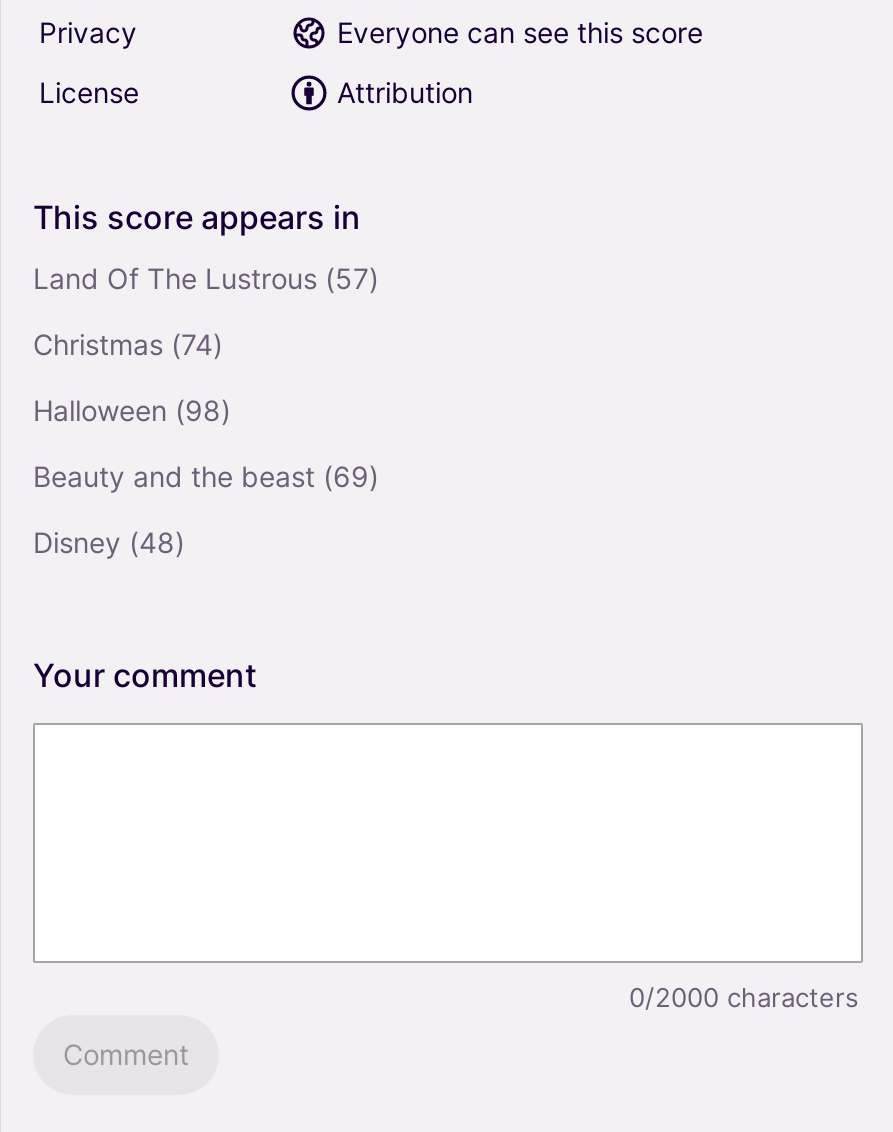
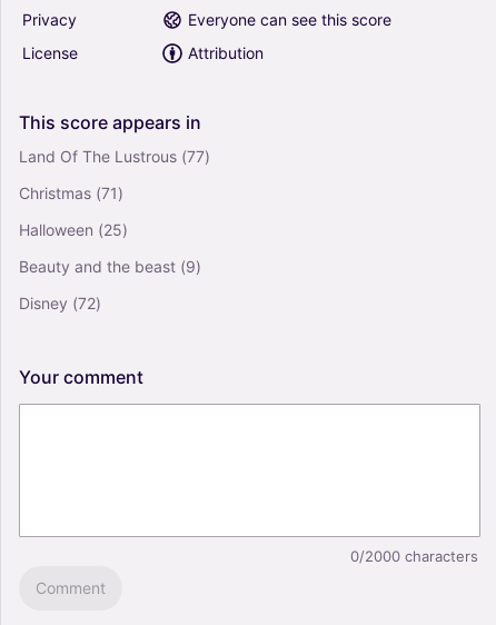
- Land Of The Lustrous (57)
+ Land Of The Lustrous (77)

- Christmas (74)
+ Christmas (71)

- Halloween (98)
+ Halloween (25)

- Beauty and the beast (69)
+ Beauty and the beast (9)

- Disney (48)
+ Disney (72)
